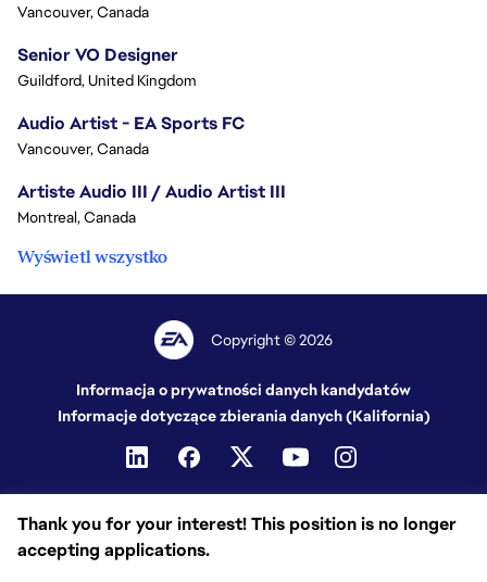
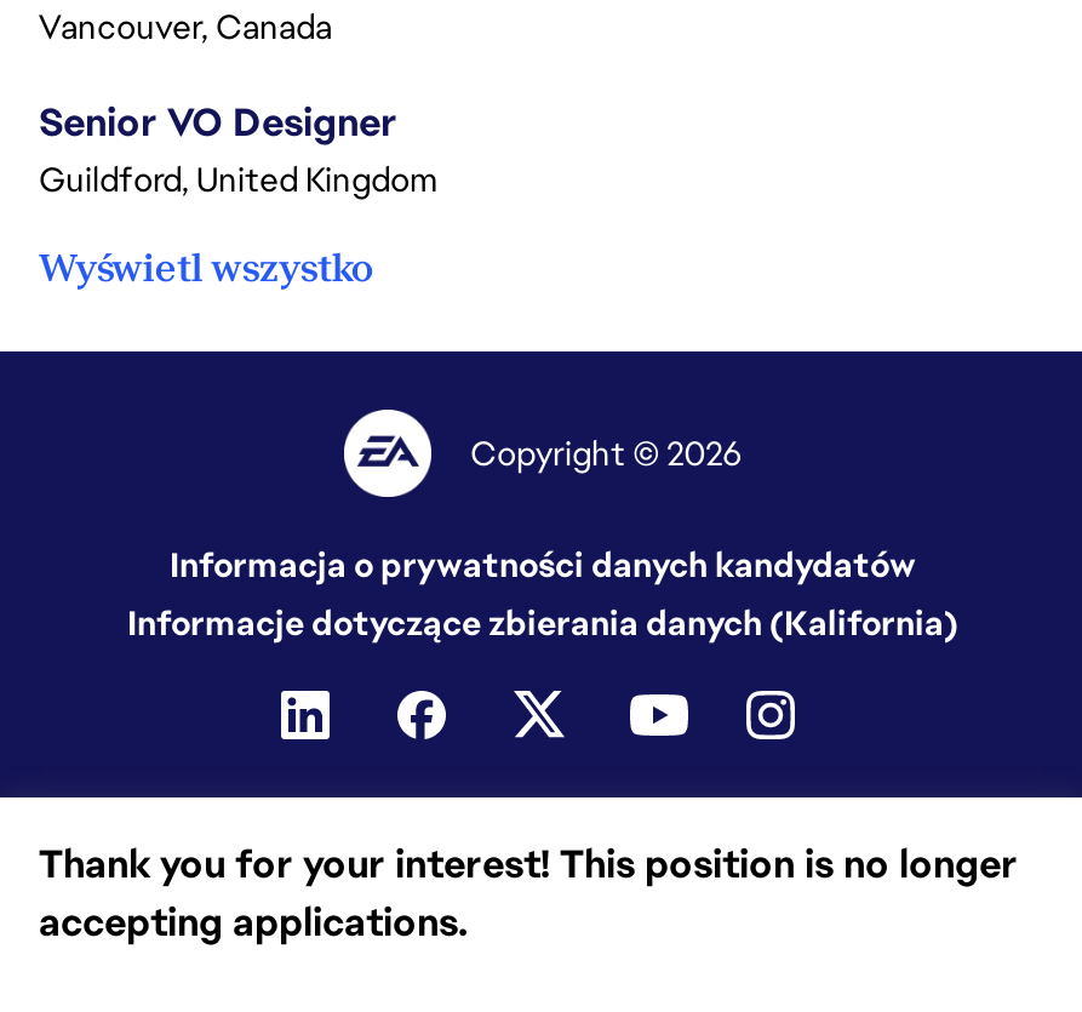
- Audio Artist - EA Sports FC
- Vancouver, Canada
- Artiste Audio III / Audio Artist III
- Montreal, Canada
